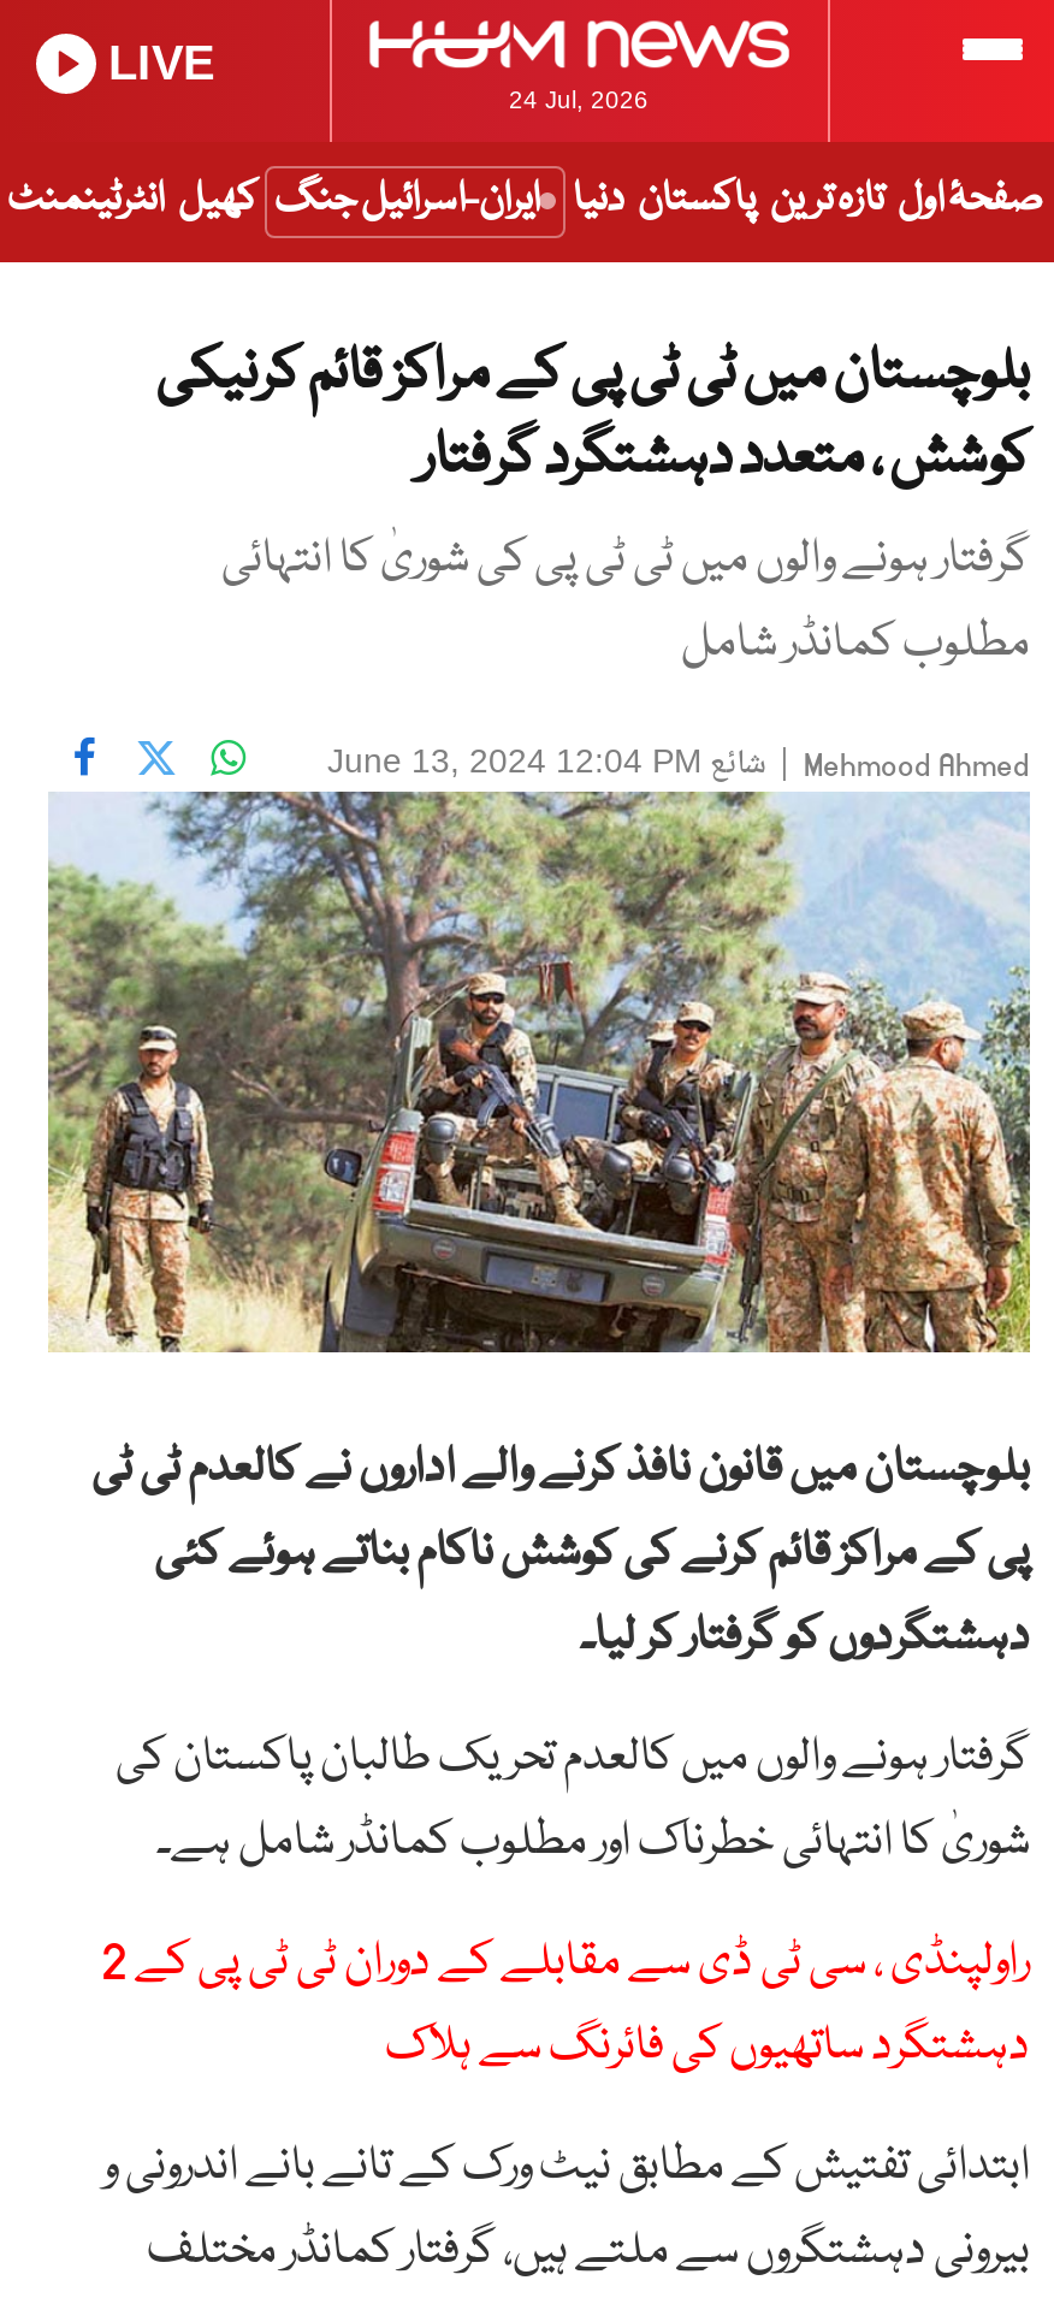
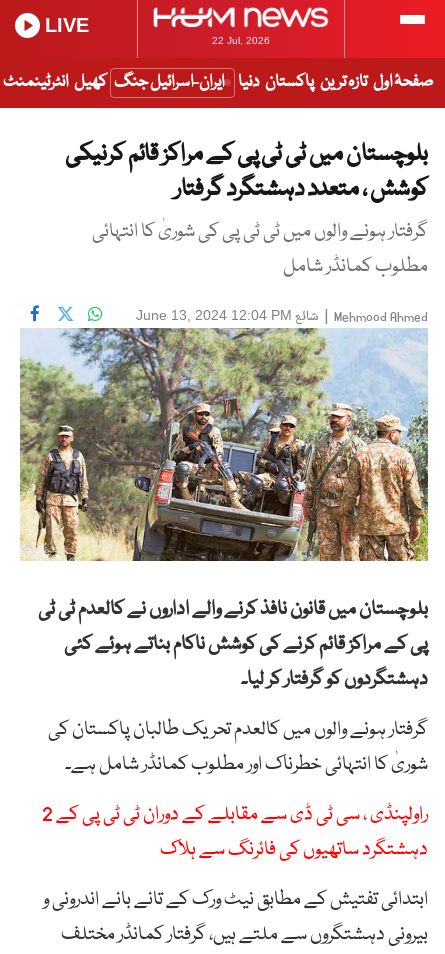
- 24 Jul, 2026
+ 22 Jul, 2026
